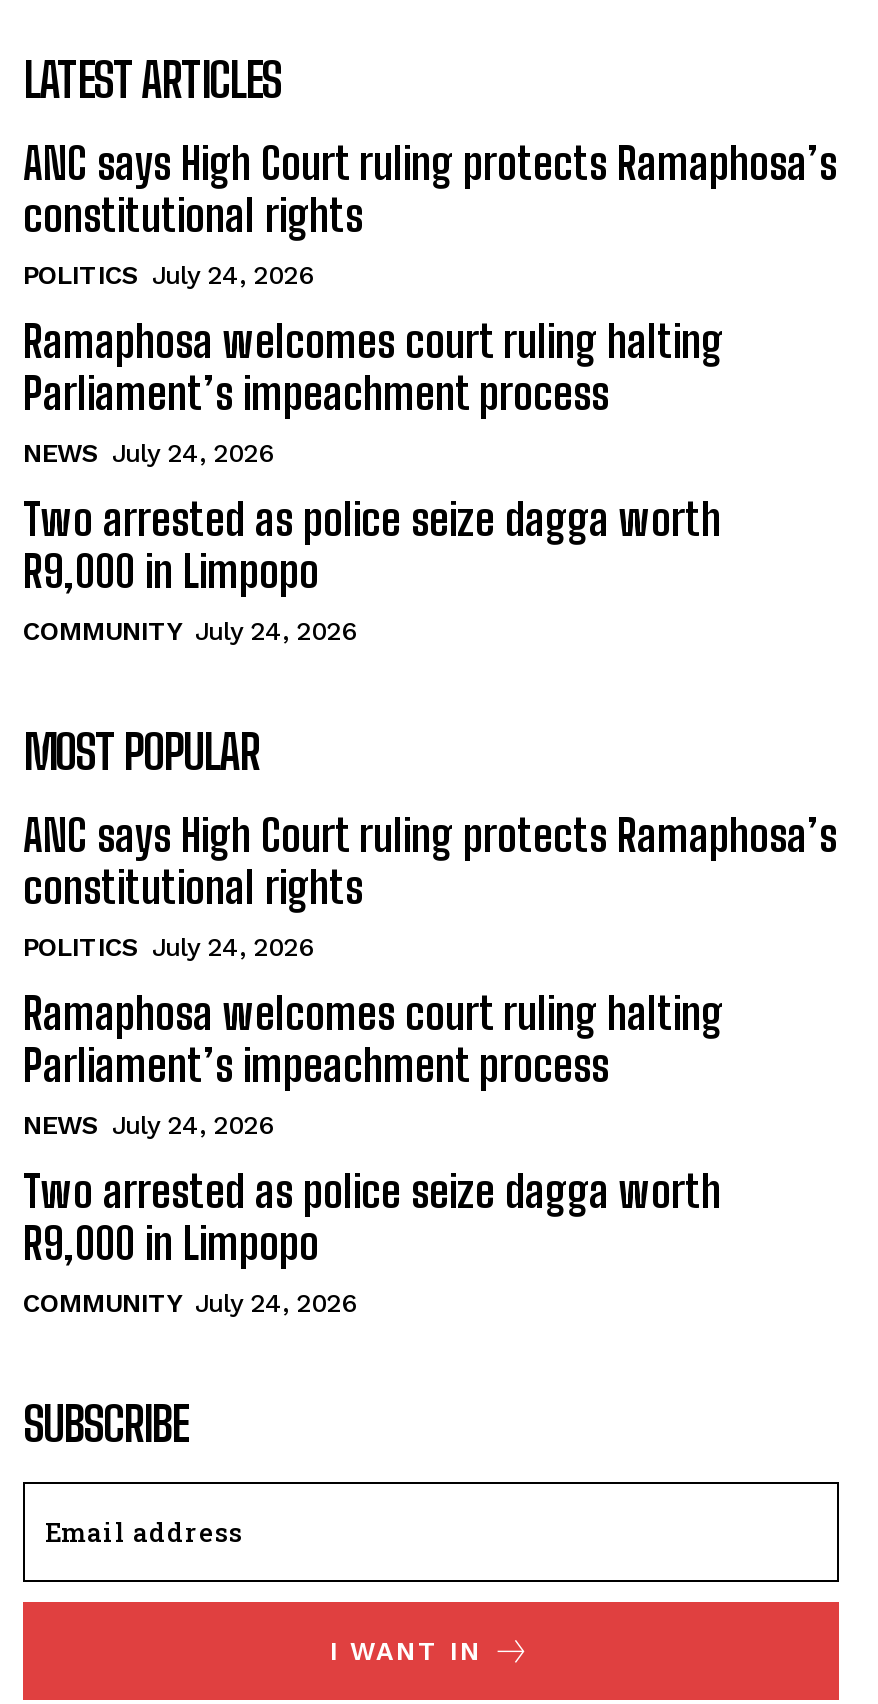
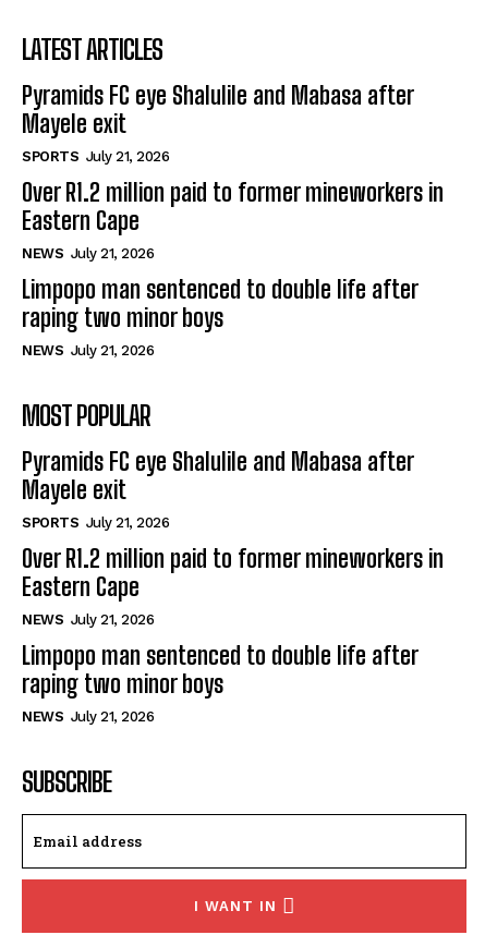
- ANC says High Court ruling protects Ramaphosa’s
- constitutional rights
- POLITICS July 24, 2026
- Ramaphosa welcomes court ruling halting
- Parliament’s impeachment process
- NEWS July 24, 2026
- Two arrested as police seize dagga worth
- R9,000 in Limpopo
- COMMUNITY July 24, 2026
+ Pyramids FC eye Shalulile and Mabasa after
+ Mayele exit
+ SPORTS July 21, 2026
+ Over R1.2 million paid to former mineworkers in
+ Eastern Cape
+ NEWS July 21, 2026
+ Limpopo man sentenced to double life after
+ raping two minor boys
+ NEWS July 21, 2026

- ANC says High Court ruling protects Ramaphosa’s
- constitutional rights
- POLITICS July 24, 2026
- Ramaphosa welcomes court ruling halting
- Parliament’s impeachment process
- NEWS July 24, 2026
- Two arrested as police seize dagga worth
- R9,000 in Limpopo
- COMMUNITY July 24, 2026
+ Pyramids FC eye Shalulile and Mabasa after
+ Mayele exit
+ SPORTS July 21, 2026
+ Over R1.2 million paid to former mineworkers in
+ Eastern Cape
+ NEWS July 21, 2026
+ Limpopo man sentenced to double life after
+ raping two minor boys
+ NEWS July 21, 2026
